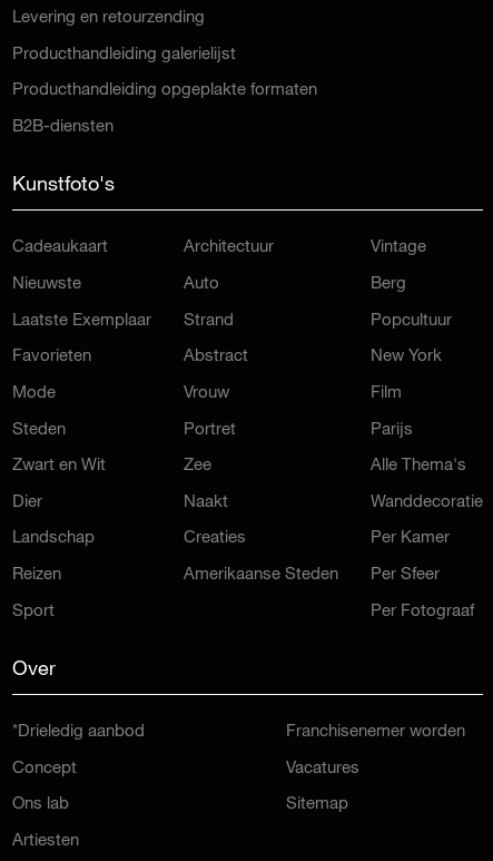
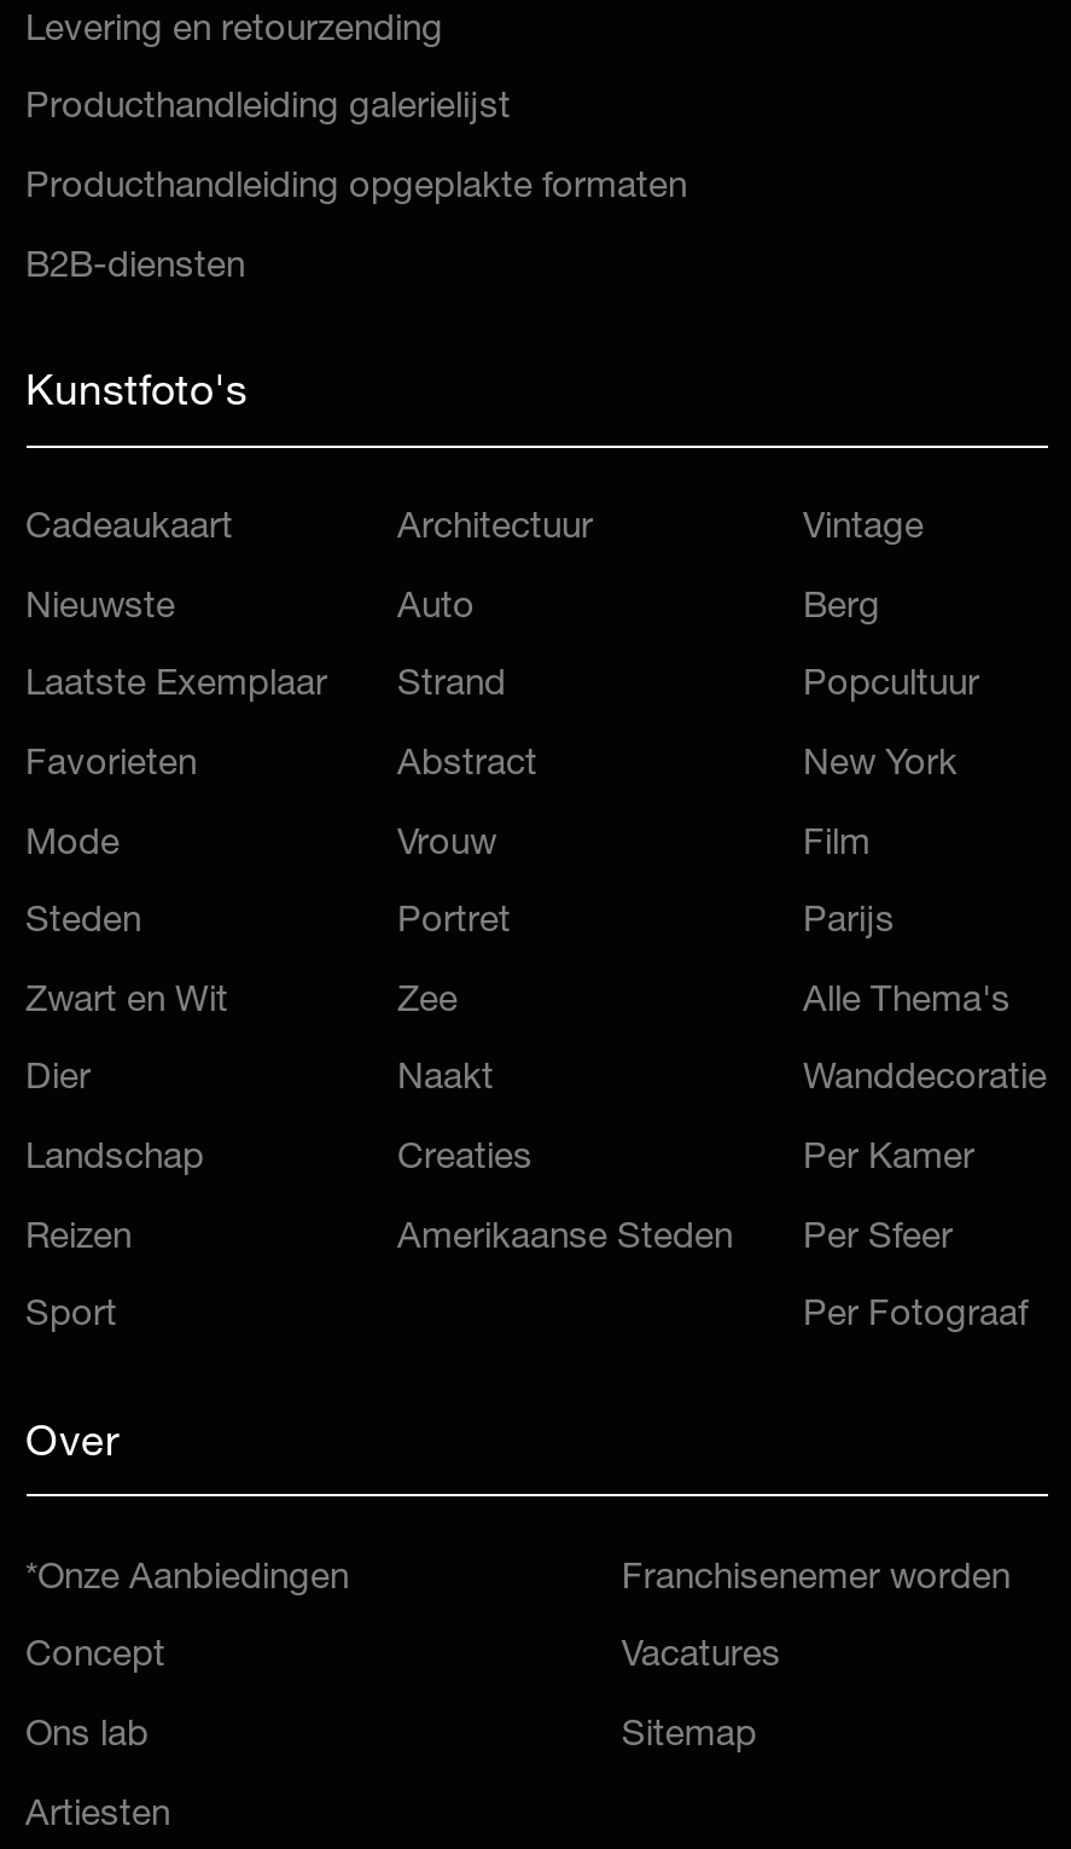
- *Drieledig aanbod
+ *Onze Aanbiedingen
